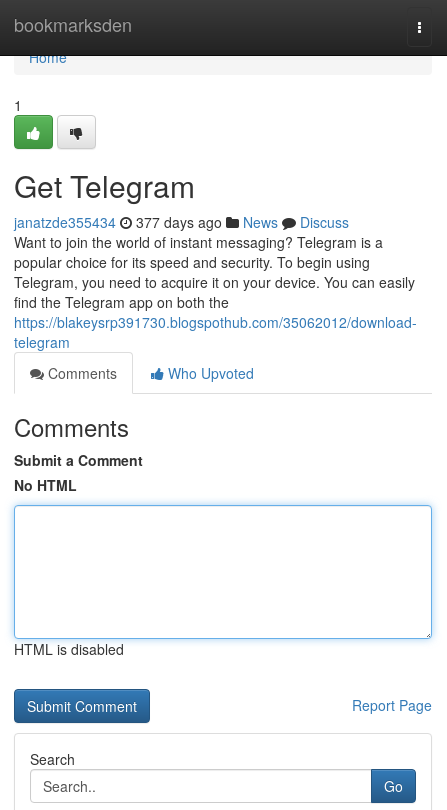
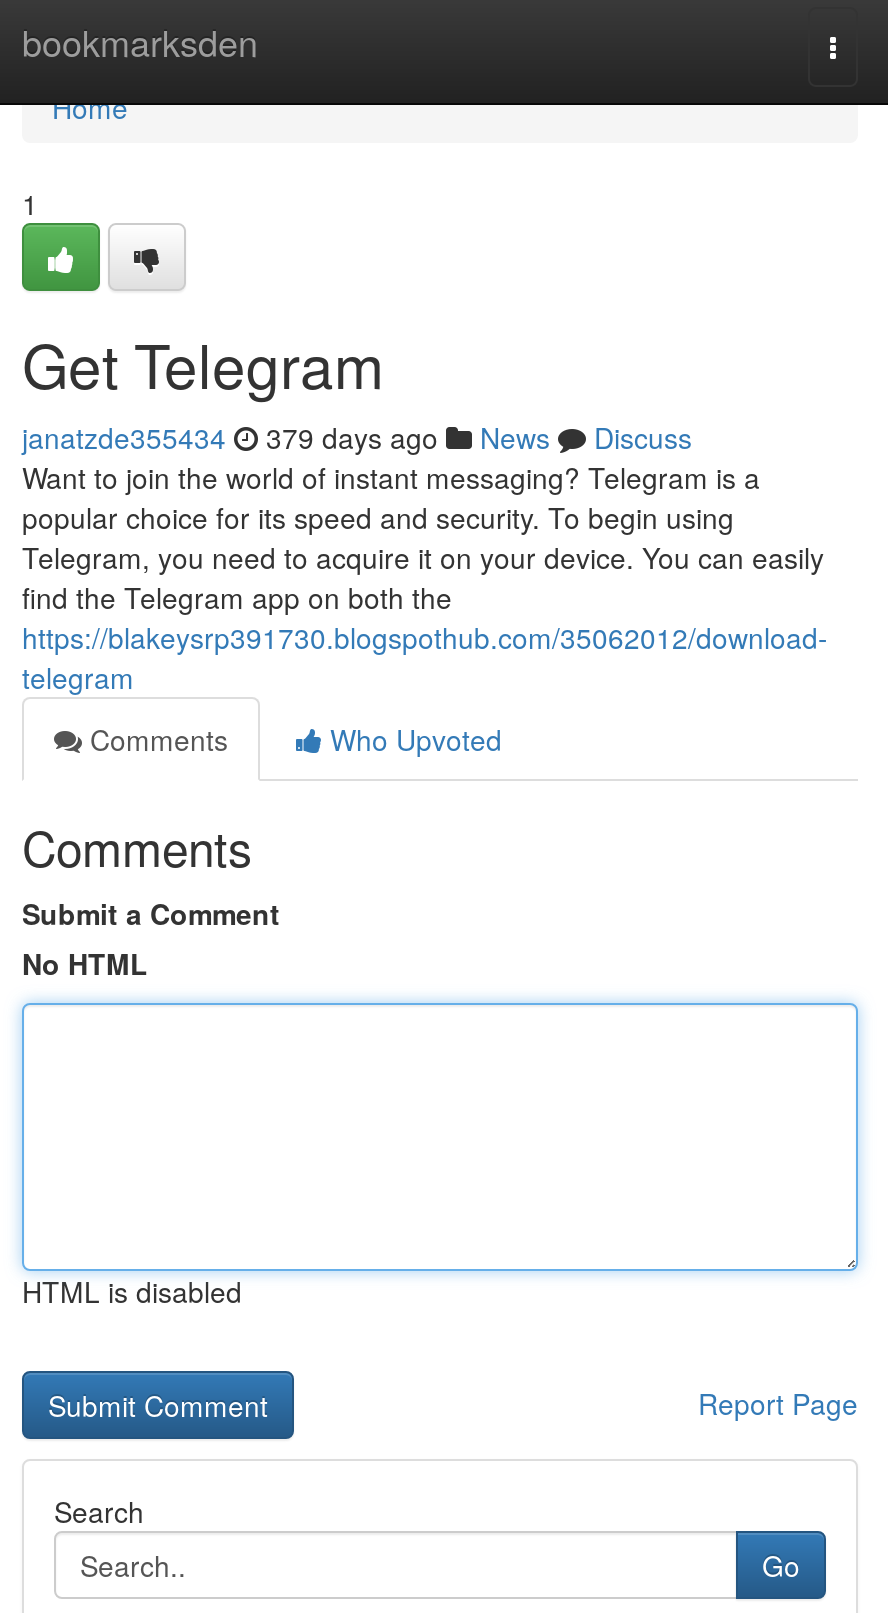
- janatzde355434 377 days ago News Discuss
+ janatzde355434 379 days ago News Discuss
